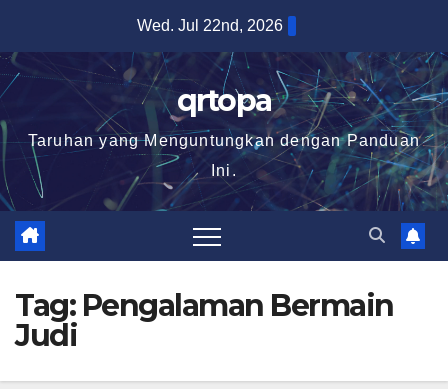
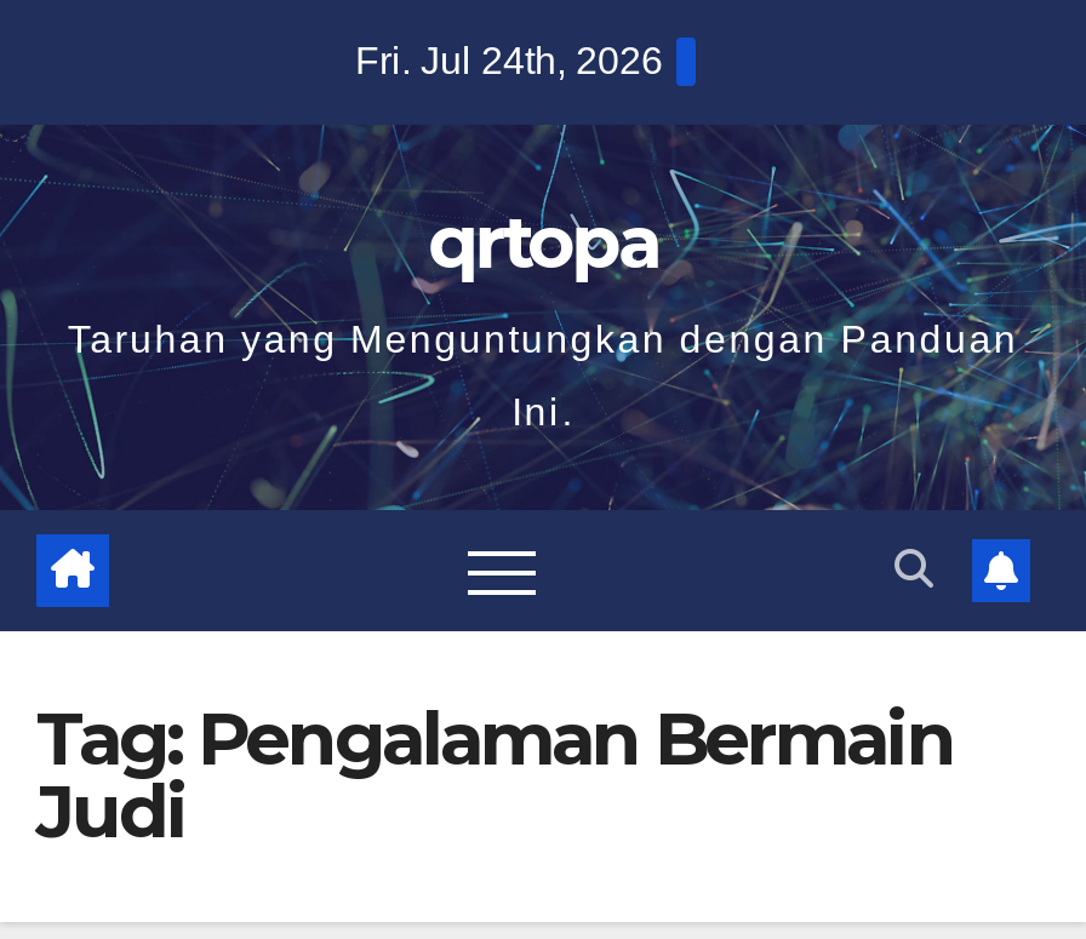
- Wed. Jul 22nd, 2026
+ Fri. Jul 24th, 2026
